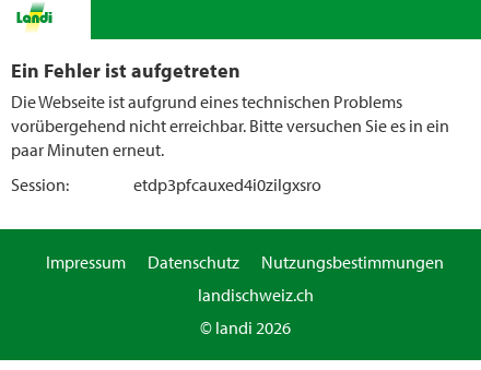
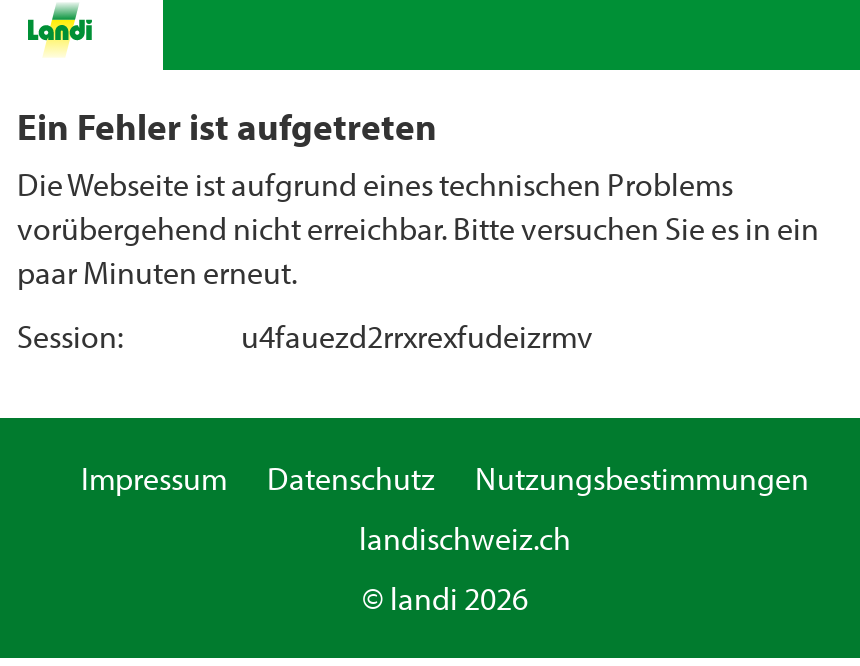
- etdp3pfcauxed4i0zilgxsro
+ u4fauezd2rrxrexfudeizrmv
